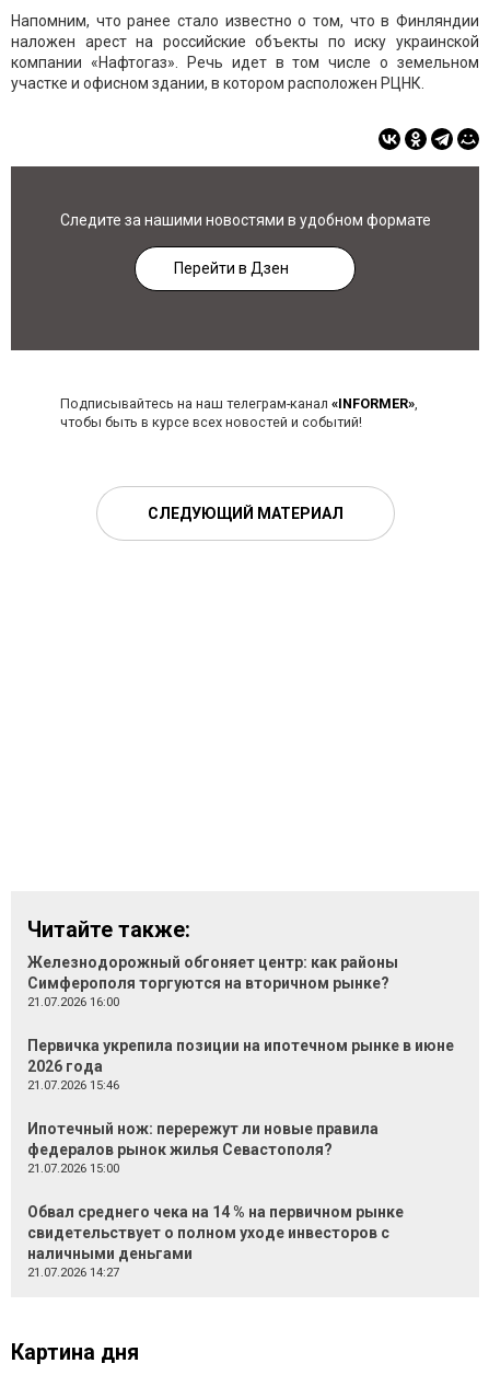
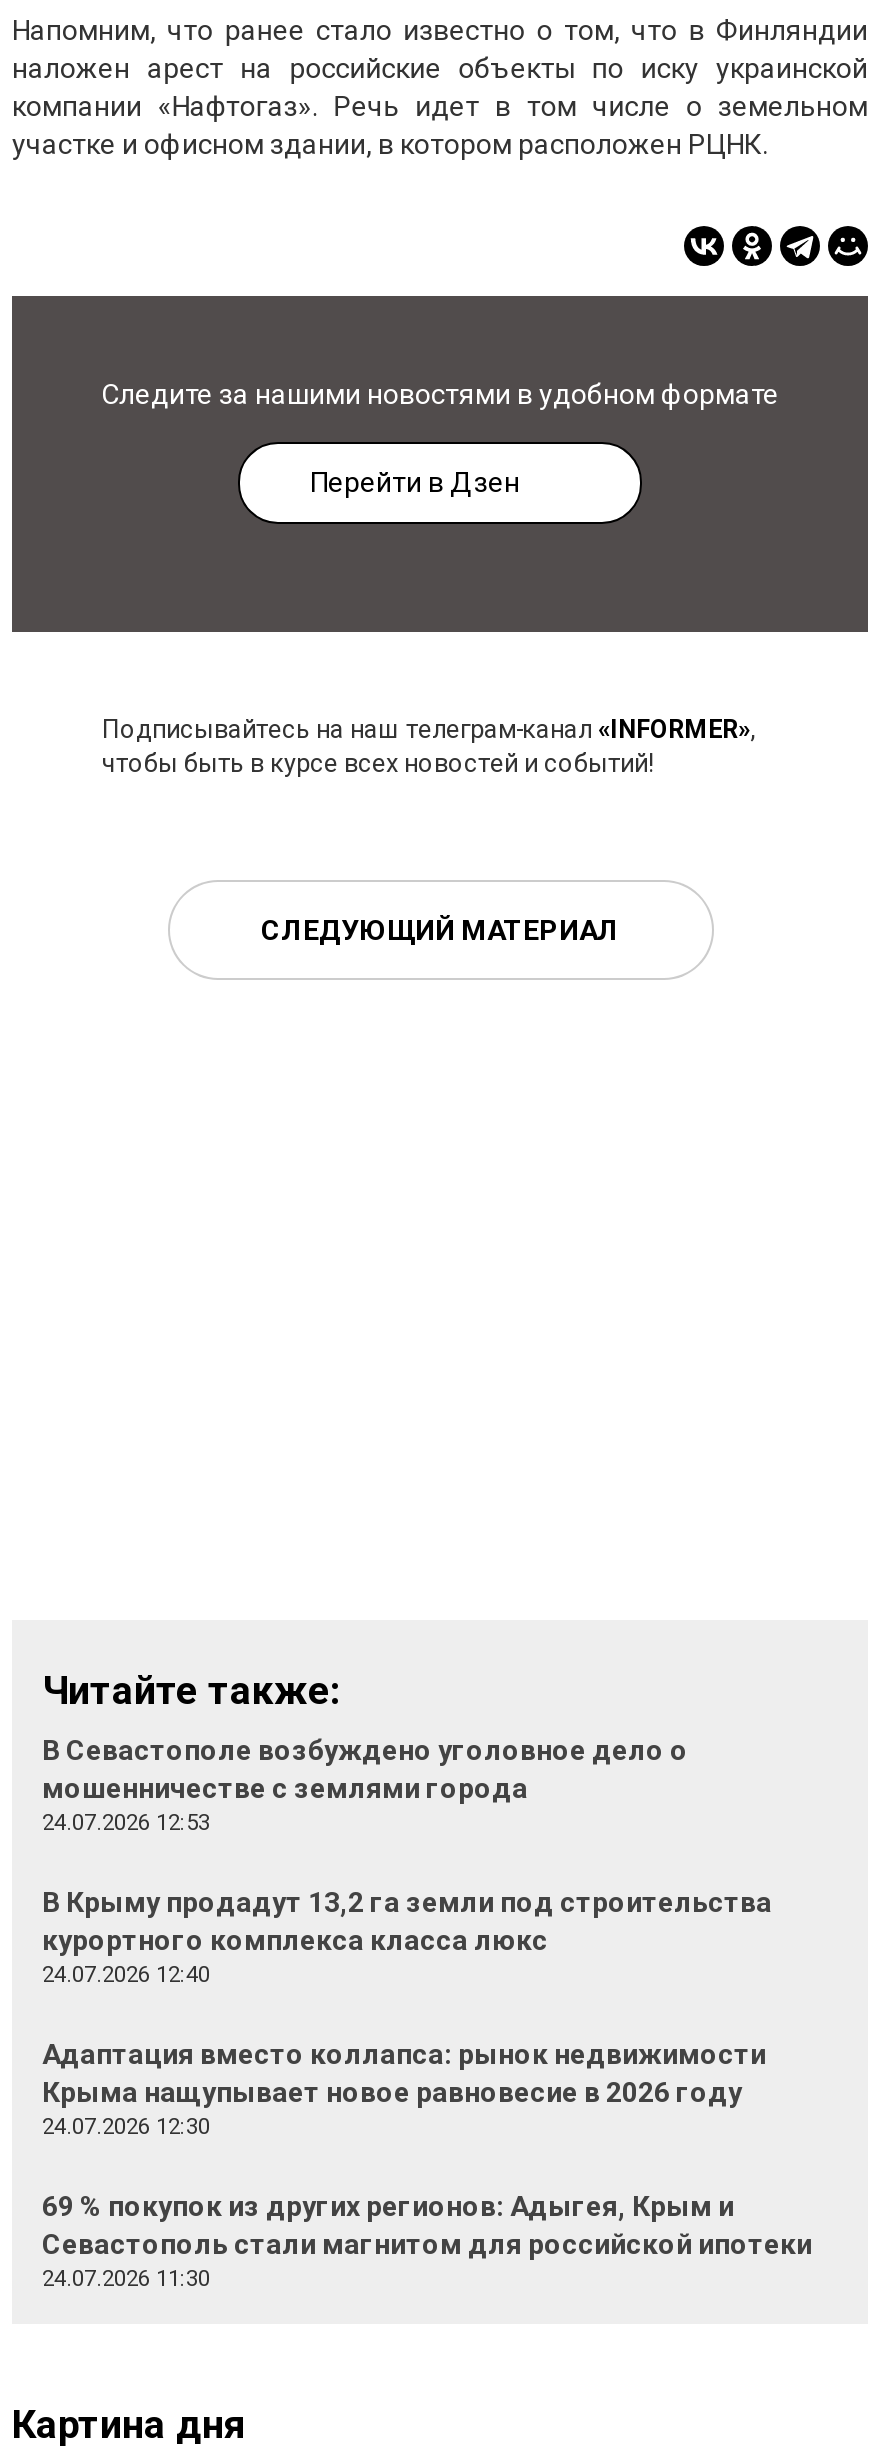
- Железнодорожный обгоняет центр: как районы
- Симферополя торгуются на вторичном рынке?
- 21.07.2026 16:00
+ В Севастополе возбуждено уголовное дело о
+ мошенничестве с землями города
+ 24.07.2026 12:53

- Первичка укрепила позиции на ипотечном рынке в июне
- 2026 года
- 21.07.2026 15:46
+ В Крыму продадут 13,2 га земли под строительства
+ курортного комплекса класса люкс
+ 24.07.2026 12:40

- Ипотечный нож: перережут ли новые правила
- федералов рынок жилья Севастополя?
- 21.07.2026 15:00
+ Адаптация вместо коллапса: рынок недвижимости
+ Крыма нащупывает новое равновесие в 2026 году
+ 24.07.2026 12:30

- Обвал среднего чека на 14 % на первичном рынке
- свидетельствует о полном уходе инвесторов с
- наличными деньгами
- 21.07.2026 14:27
+ 69 % покупок из других регионов: Адыгея, Крым и
+ Севастополь стали магнитом для российской ипотеки
+ 24.07.2026 11:30
